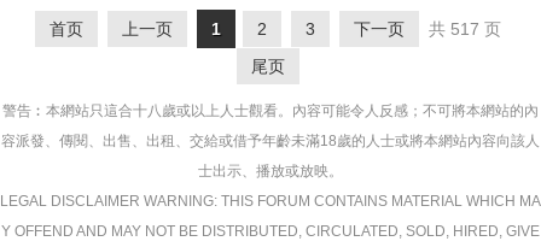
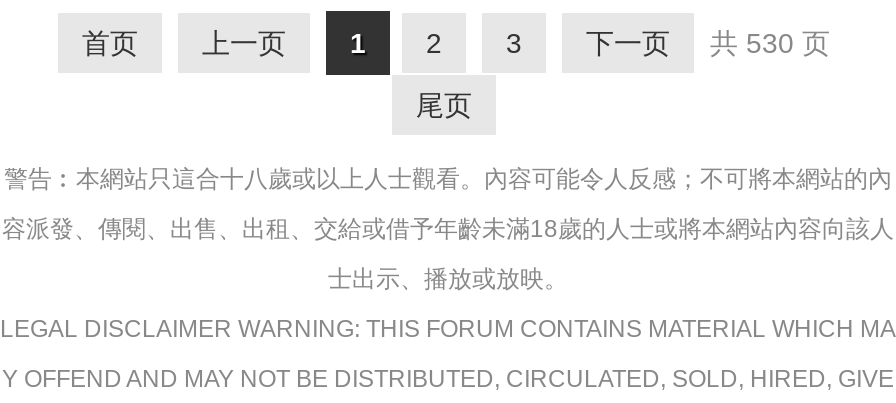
- 首页 上一页 1 2 3 下一页 共 517 页
+ 首页 上一页 1 2 3 下一页 共 530 页
